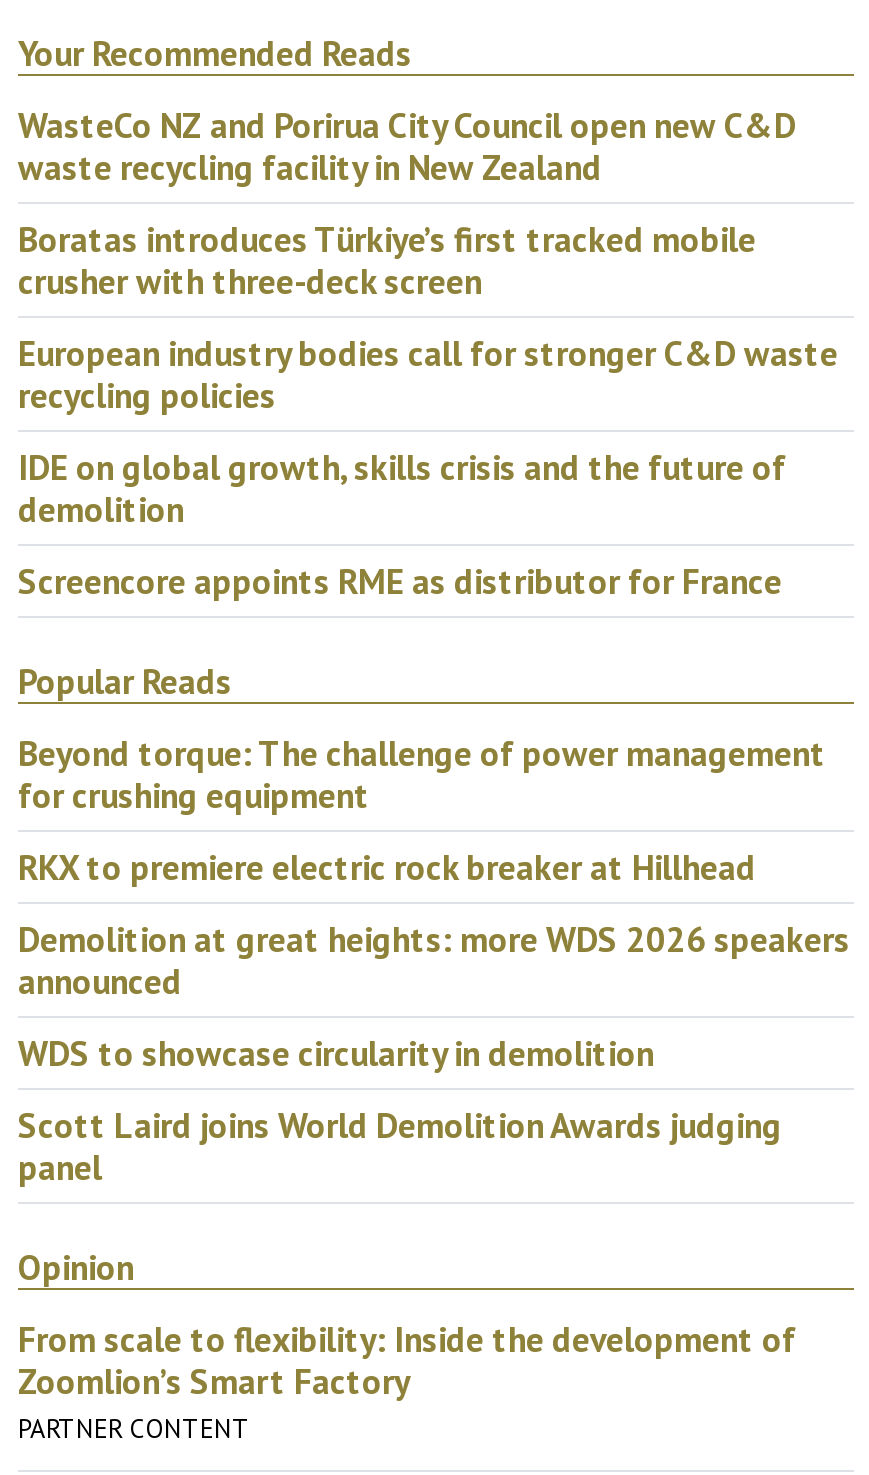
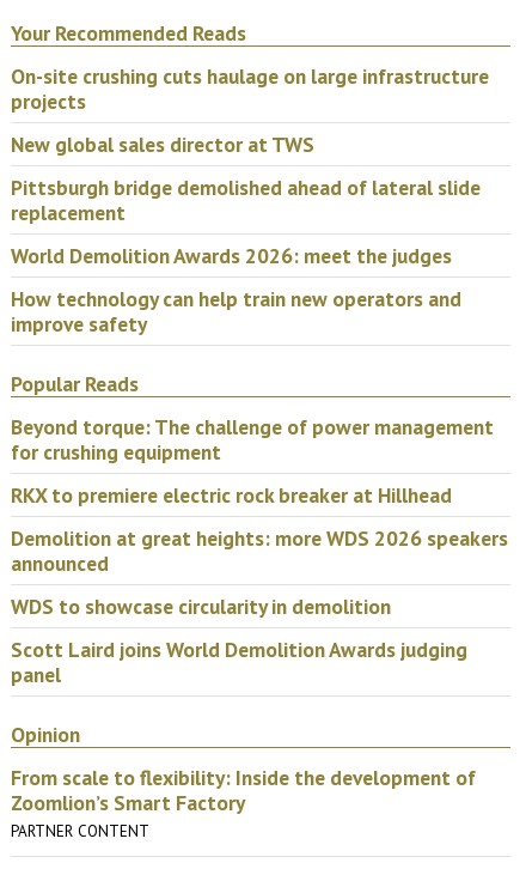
- WasteCo NZ and Porirua City Council open new C&D
- waste recycling facility in New Zealand
+ On-site crushing cuts haulage on large infrastructure
+ projects

- Boratas introduces Türkiye’s first tracked mobile
- crusher with three-deck screen
+ New global sales director at TWS

- European industry bodies call for stronger C&D waste
- recycling policies
+ Pittsburgh bridge demolished ahead of lateral slide
+ replacement

- IDE on global growth, skills crisis and the future of
- demolition
+ World Demolition Awards 2026: meet the judges

- Screencore appoints RME as distributor for France
+ How technology can help train new operators and
+ improve safety
